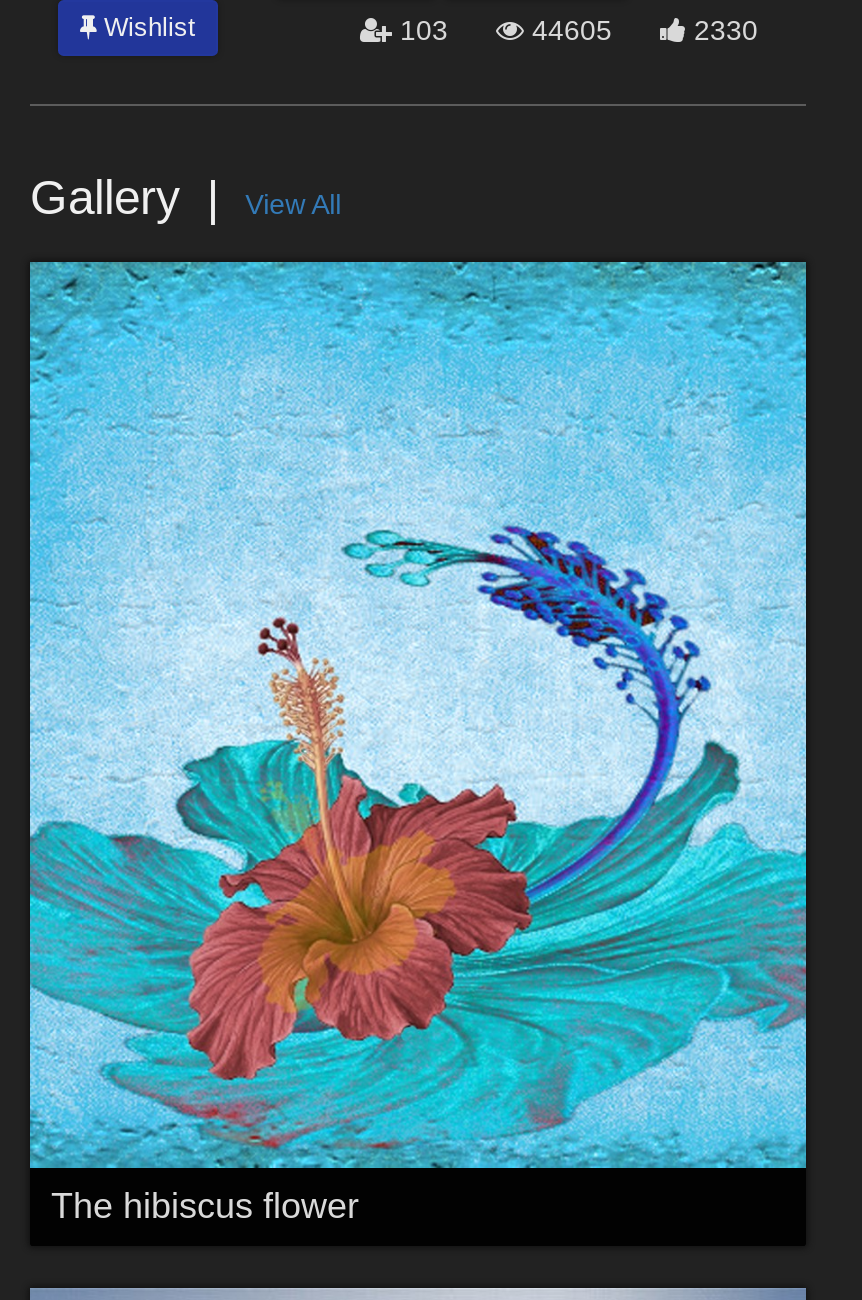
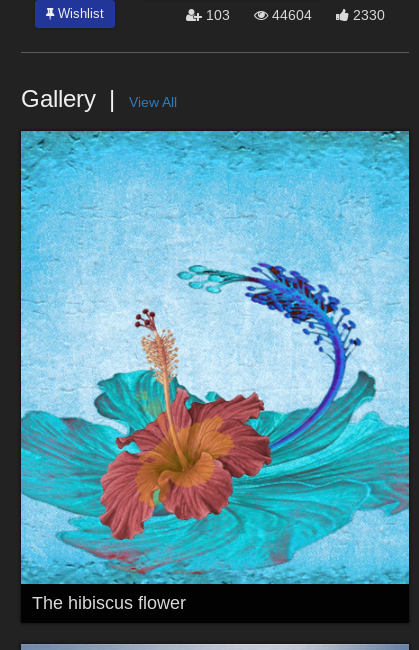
- 44605
+ 44604
